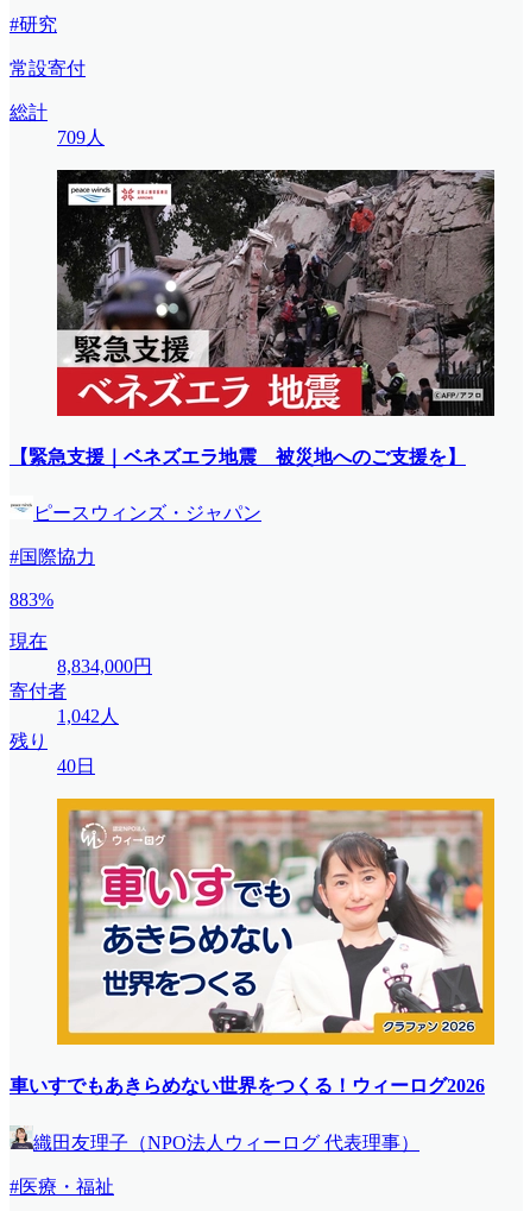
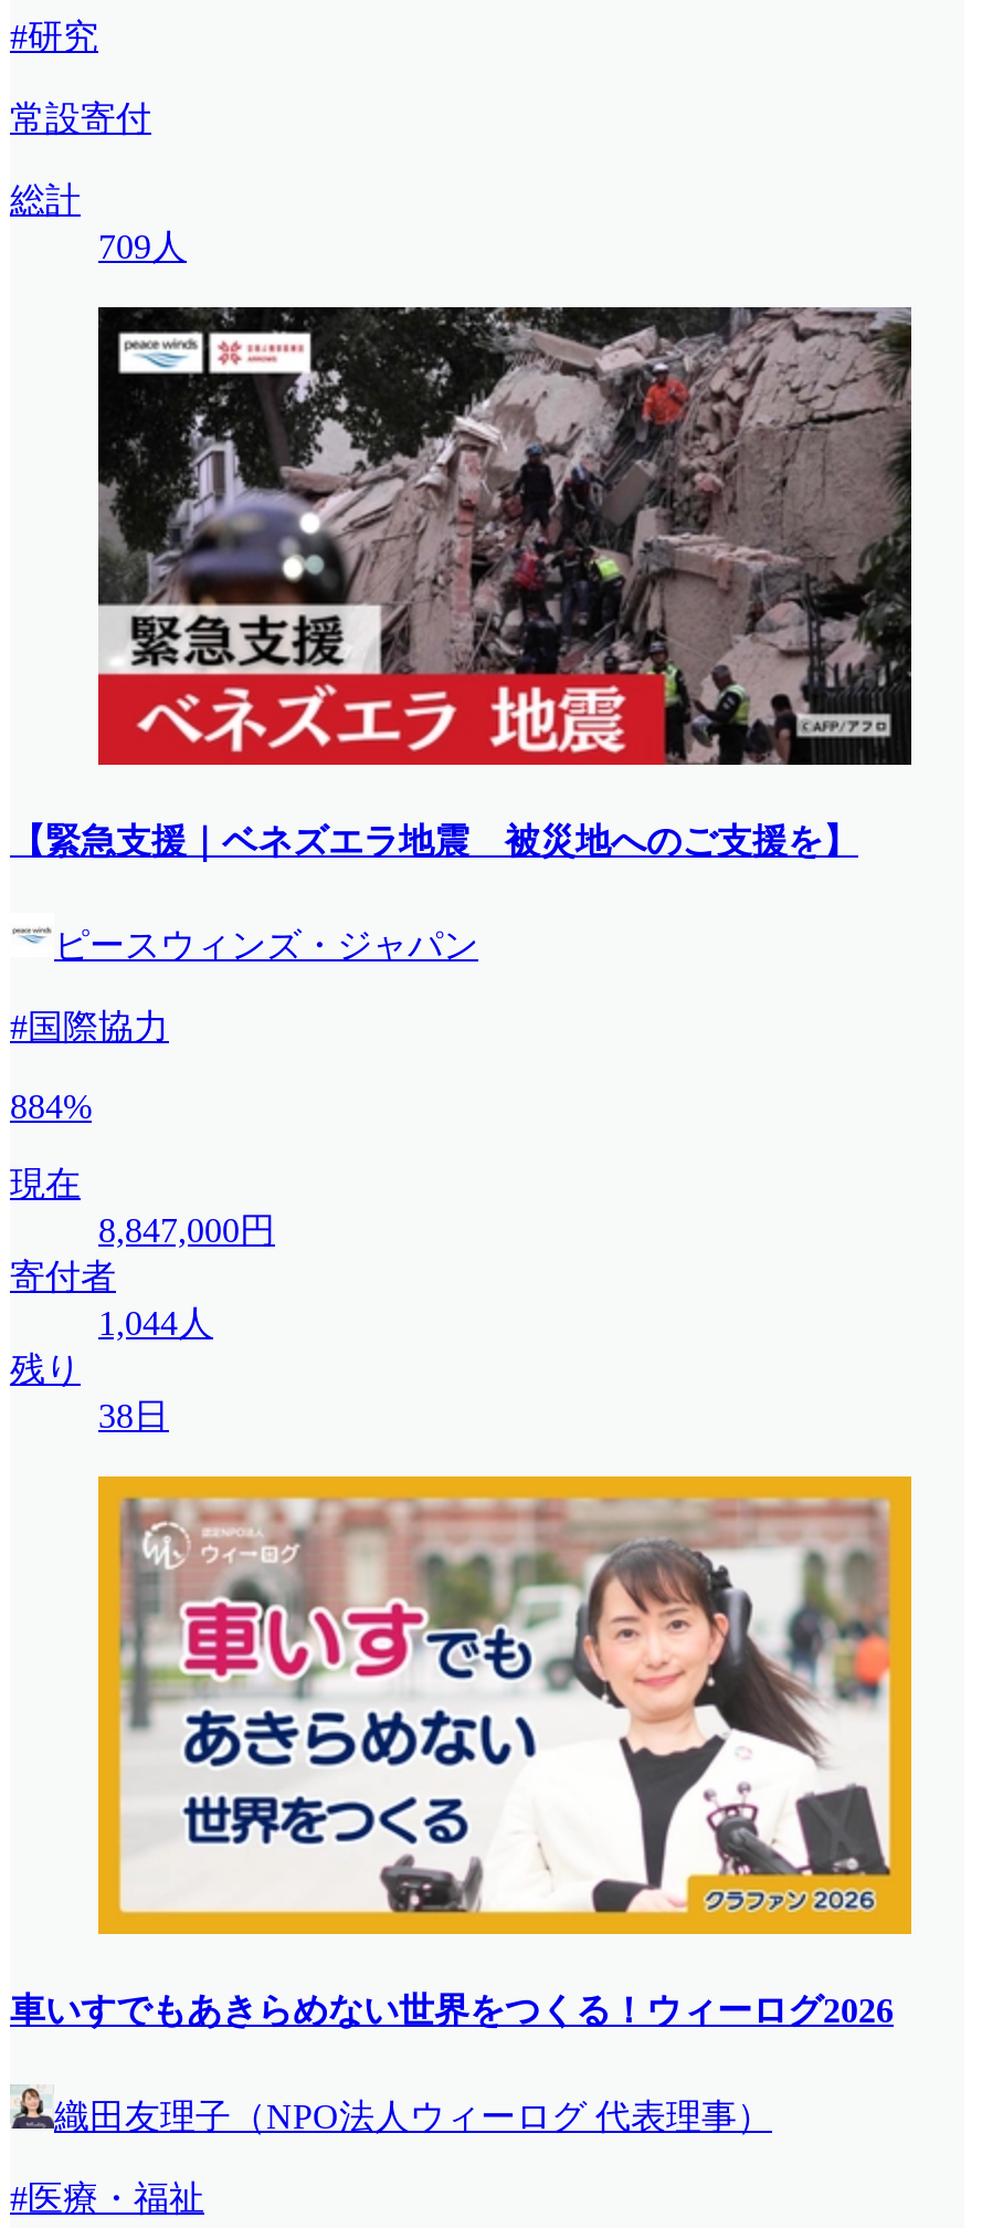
- 883%
+ 884%

- 8,834,000円
+ 8,847,000円

- 1,042人
+ 1,044人

- 40日
+ 38日
